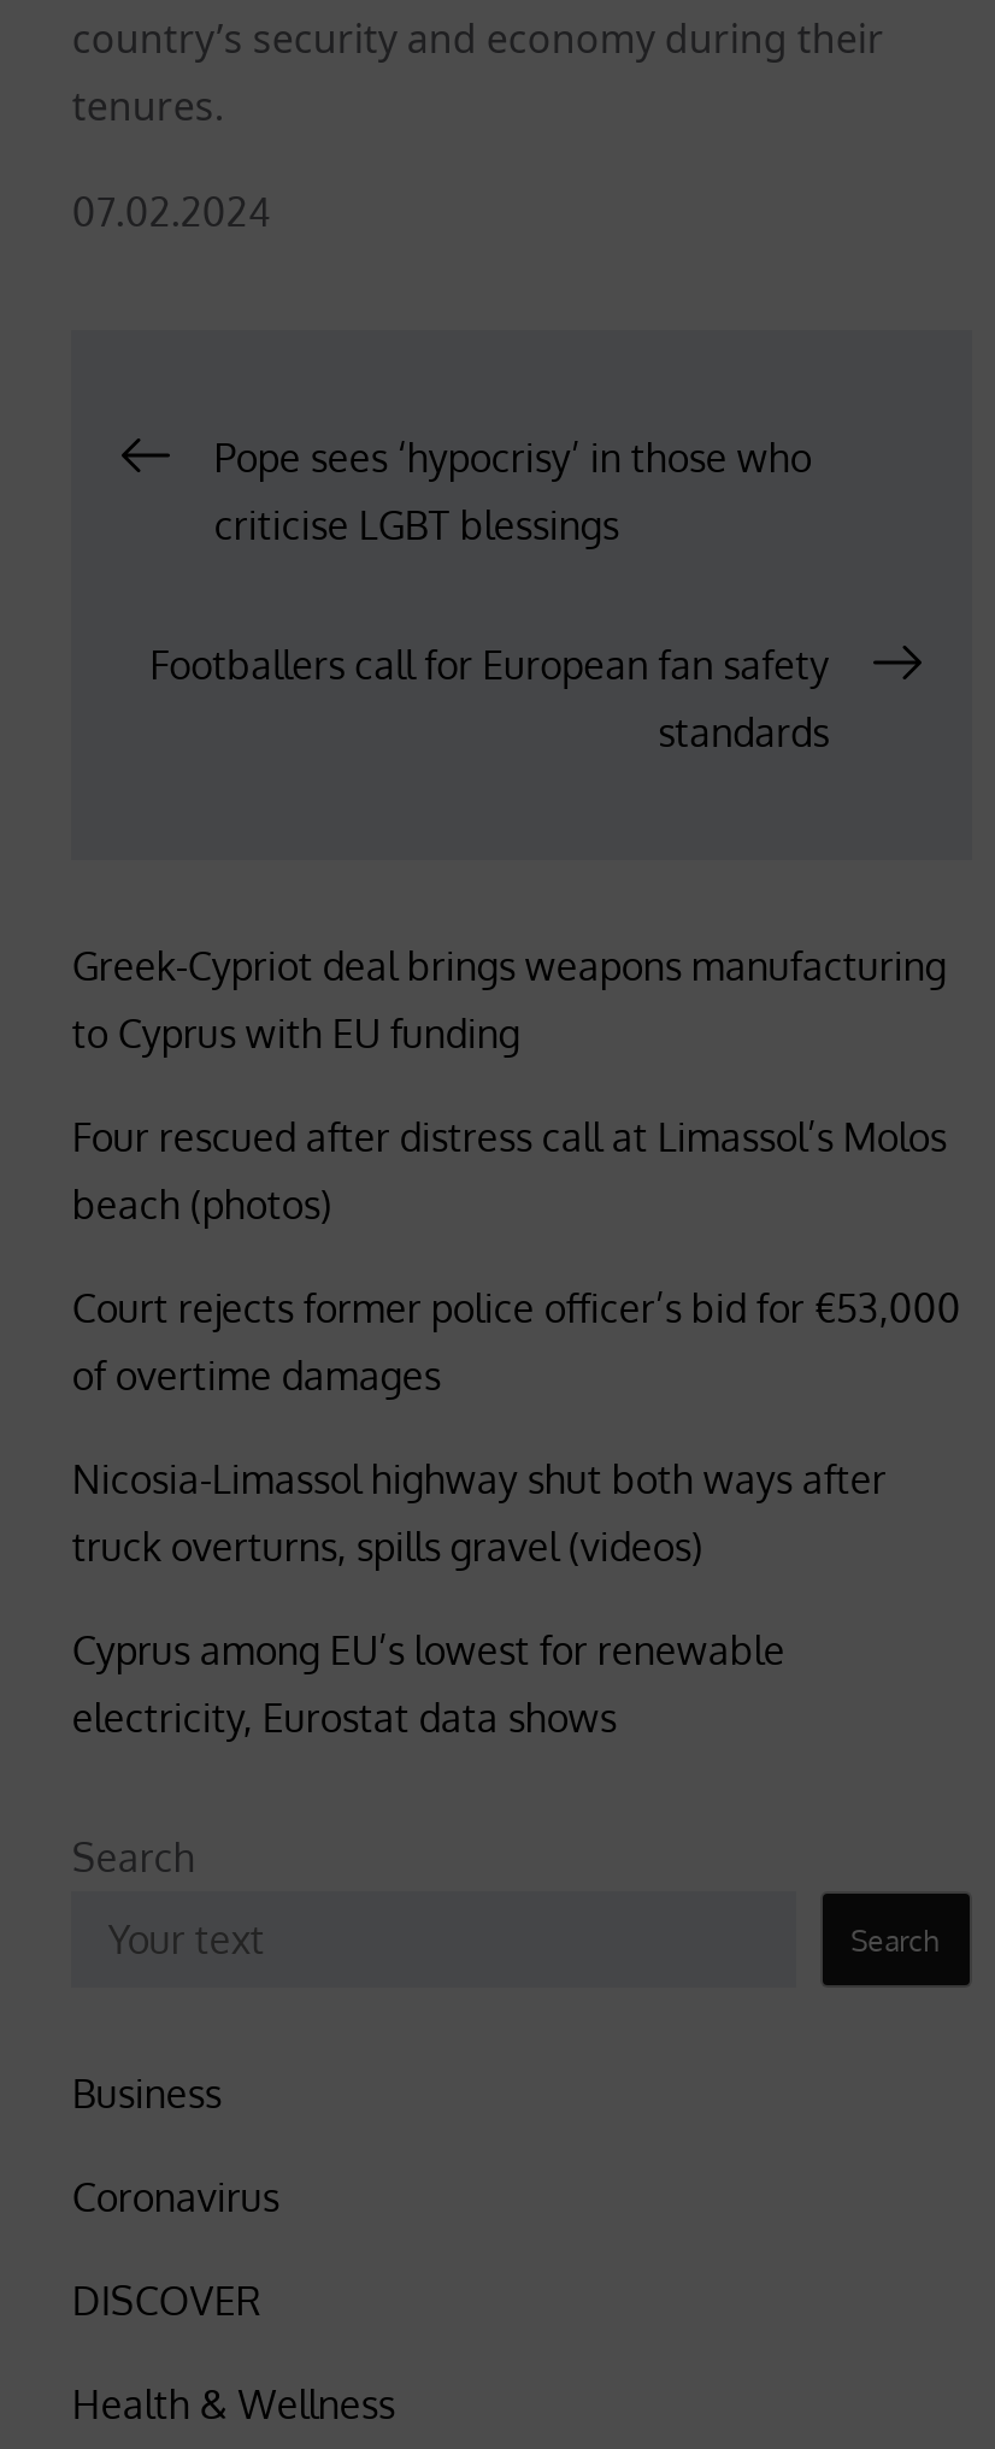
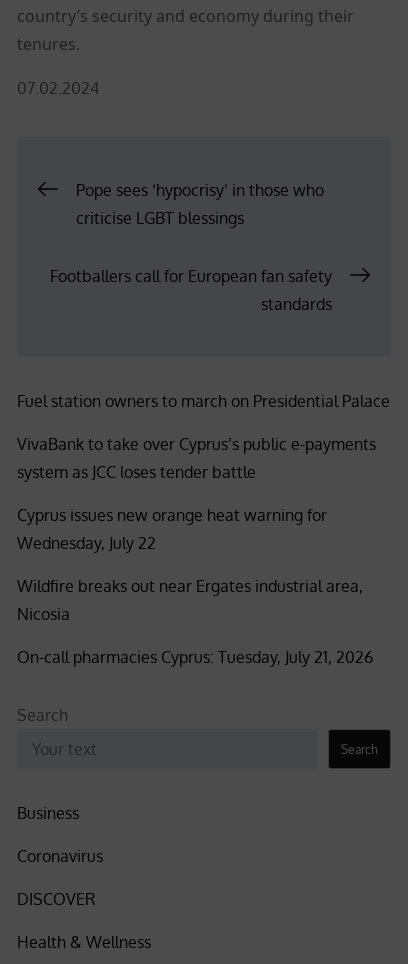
- Greek-Cypriot deal brings weapons manufacturing
- to Cyprus with EU funding
+ Fuel station owners to march on Presidential Palace

- Four rescued after distress call at Limassol’s Molos
- beach (photos)
+ VivaBank to take over Cyprus’s public e-payments
+ system as JCC loses tender battle

- Court rejects former police officer’s bid for €53,000
- of overtime damages
+ Cyprus issues new orange heat warning for
+ Wednesday, July 22

- Nicosia-Limassol highway shut both ways after
- truck overturns, spills gravel (videos)
+ Wildfire breaks out near Ergates industrial area,
+ Nicosia

- Cyprus among EU’s lowest for renewable
- electricity, Eurostat data shows
+ On-call pharmacies Cyprus: Tuesday, July 21, 2026
